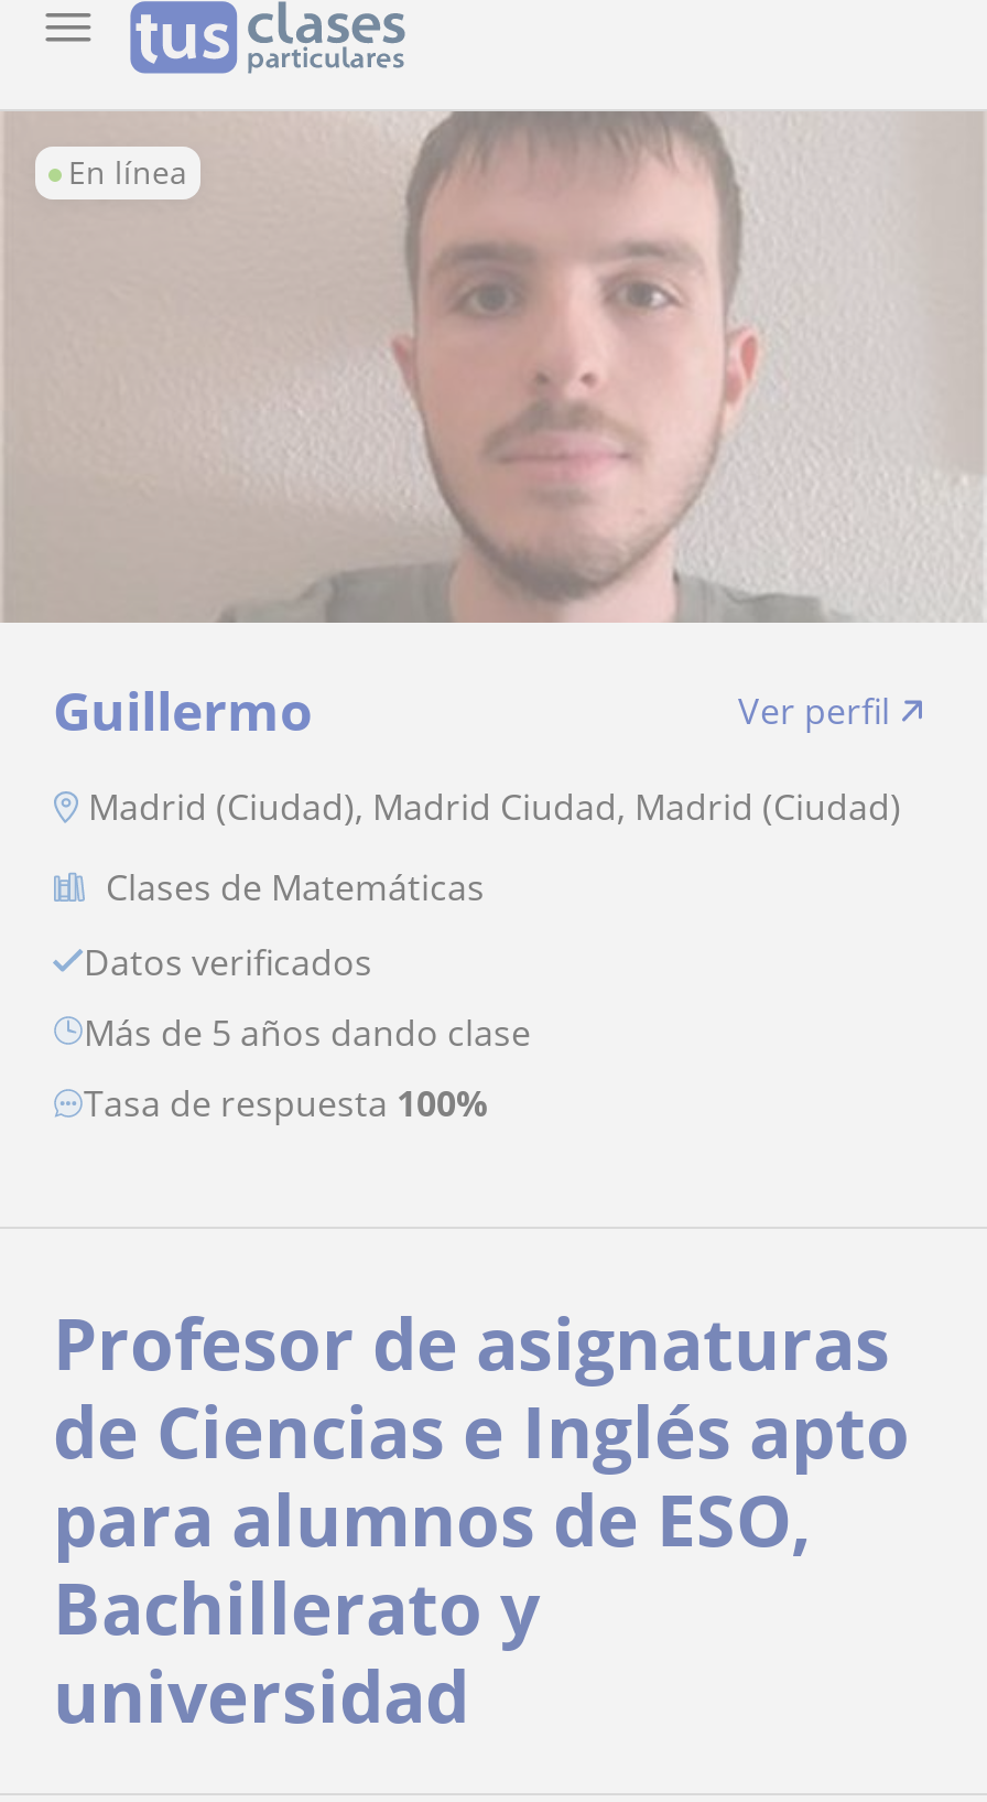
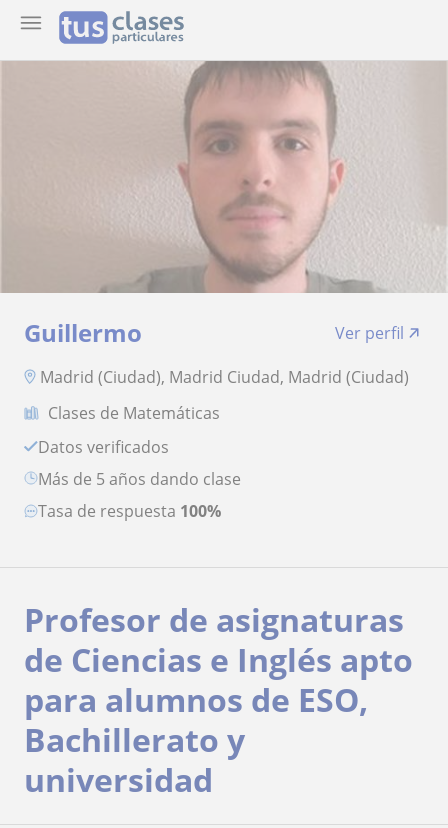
- En línea
